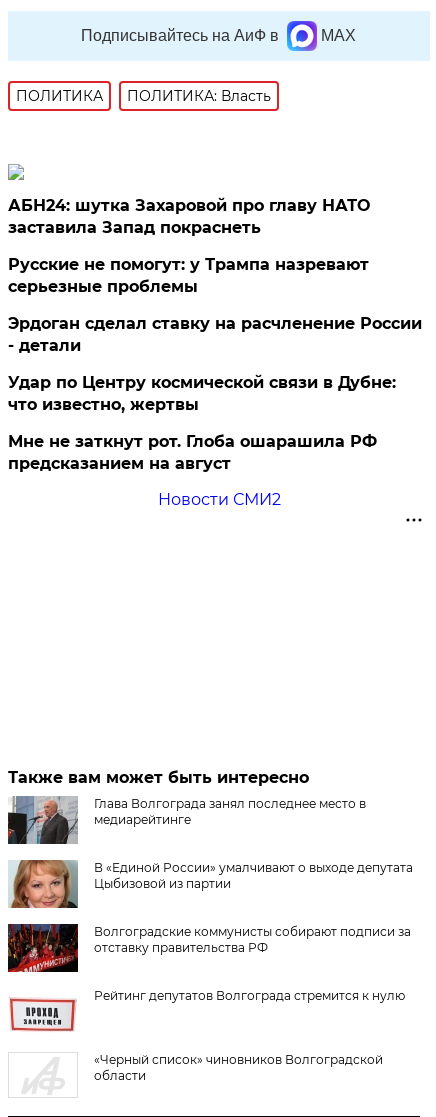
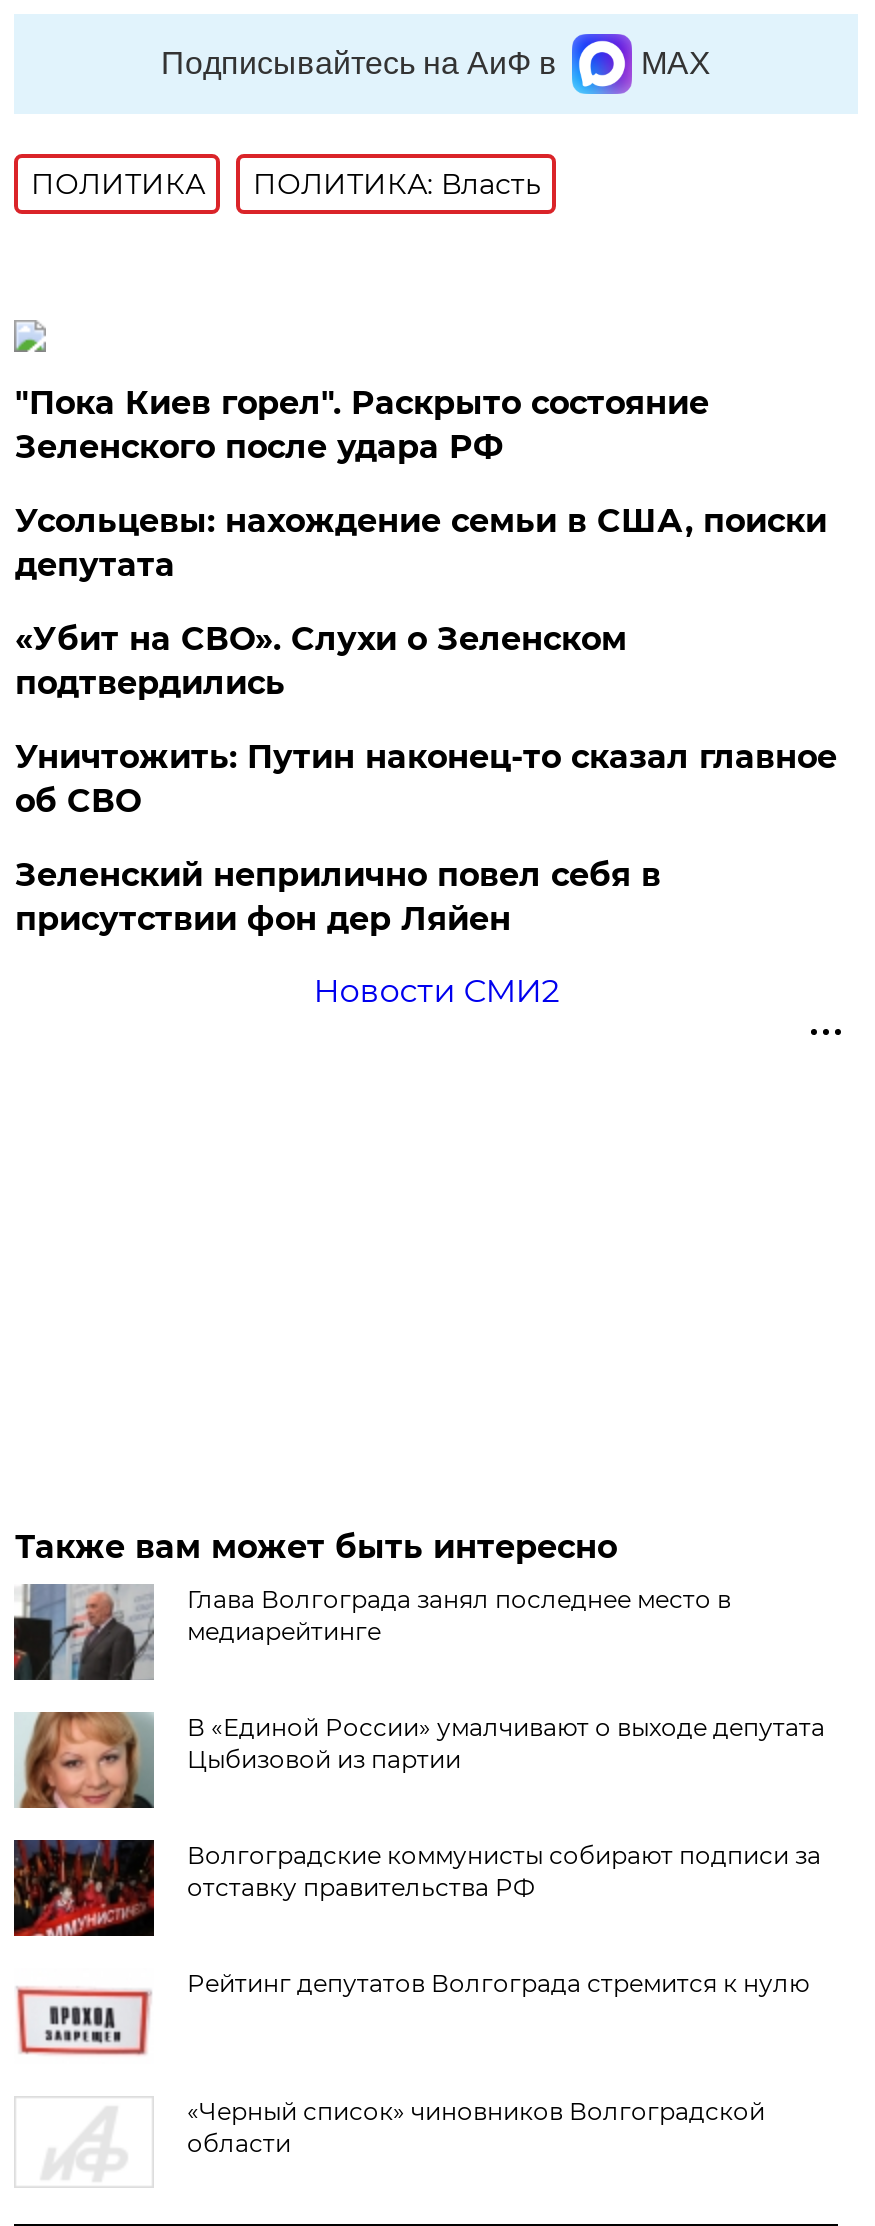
- АБН24: шутка Захаровой про главу НАТО
- заставила Запад покраснеть
+ "Пока Киев горел". Раскрыто состояние
+ Зеленского после удара РФ

- Русские не помогут: у Трампа назревают
- серьезные проблемы
+ Усольцевы: нахождение семьи в США, поиски
+ депутата

- Эрдоган сделал ставку на расчленение России
- - детали
+ «Убит на СВО». Слухи о Зеленском
+ подтвердились

- Удар по Центру космической связи в Дубне:
- что известно, жертвы
+ Уничтожить: Путин наконец-то сказал главное
+ об СВО

- Мне не заткнут рот. Глоба ошарашила РФ
- предсказанием на август
+ Зеленский неприлично повел cебя в
+ присутствии фон дер Ляйен
